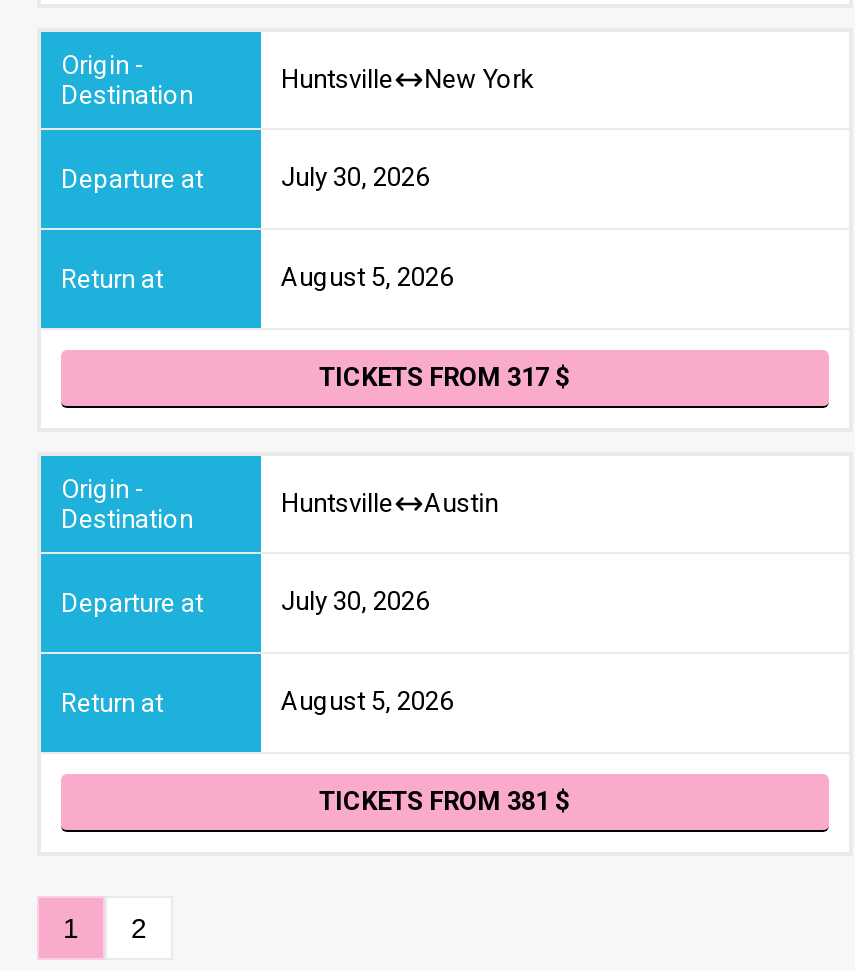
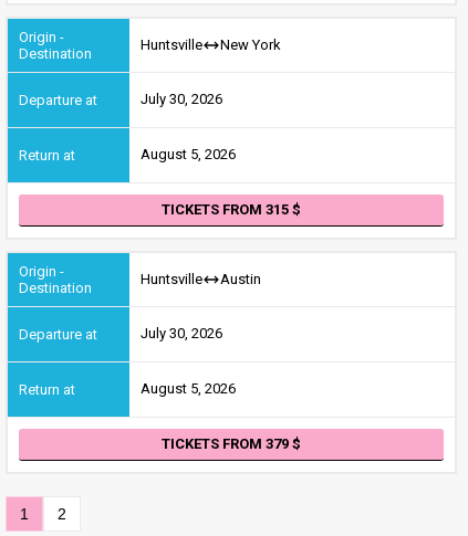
- TICKETS FROM 317
+ TICKETS FROM 315

- TICKETS FROM 381
+ TICKETS FROM 379
